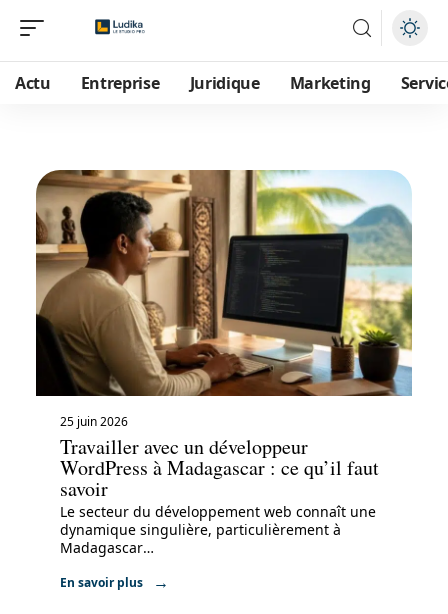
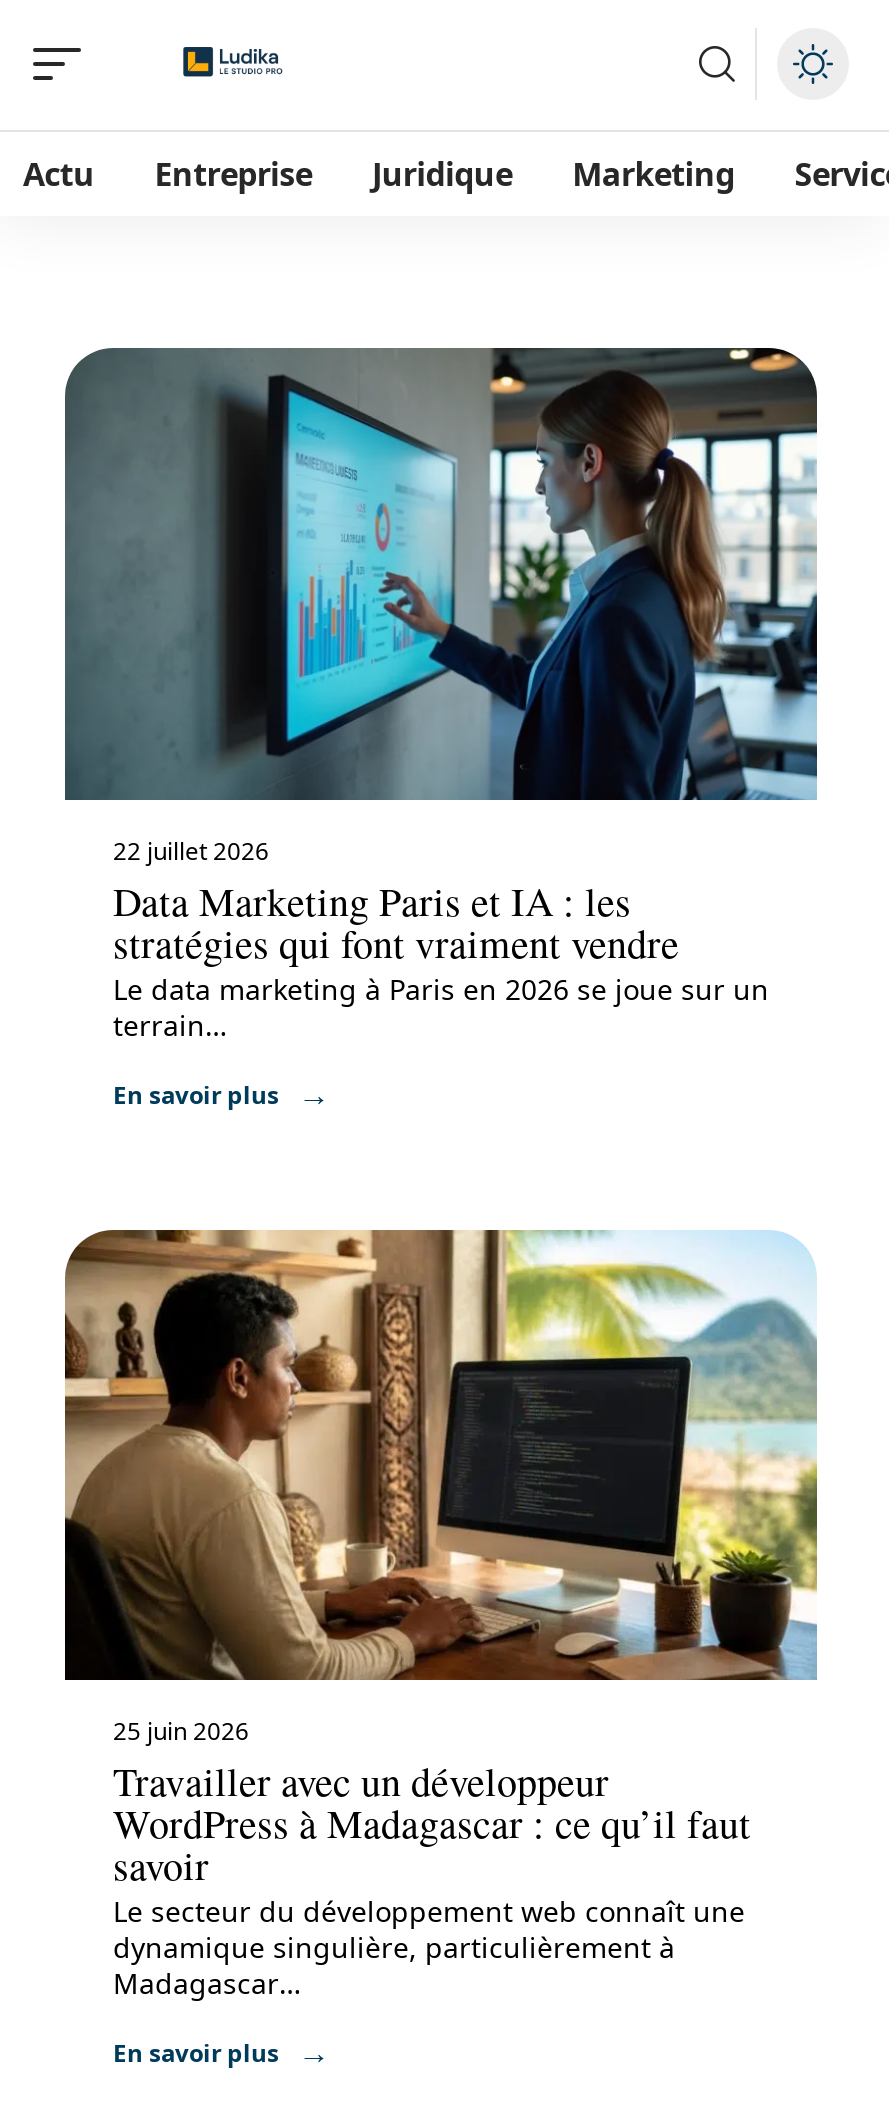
+ [image]
+ 22 juillet 2026
+ Data Marketing Paris et IA : les
+ stratégies qui font vraiment vendre
+ Le data marketing à Paris en 2026 se joue sur un
+ terrain…
+ En savoir plus
